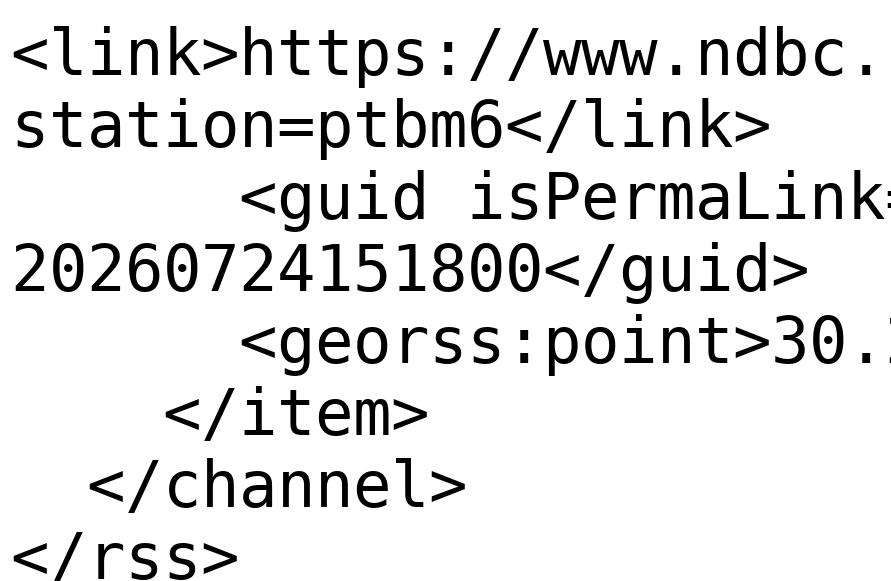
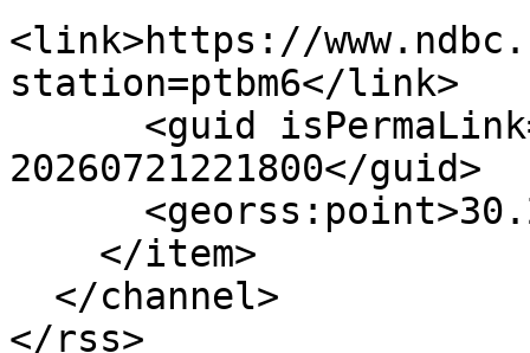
- 20260724151800</guid>
+ 20260721221800</guid>
